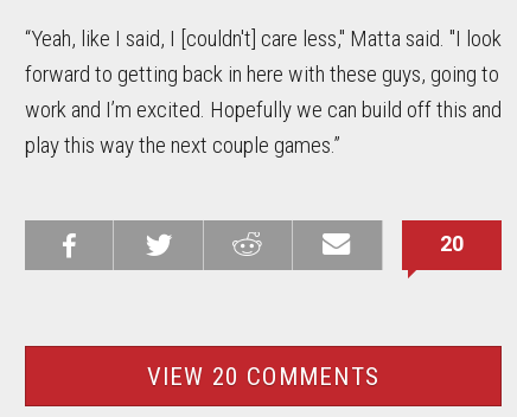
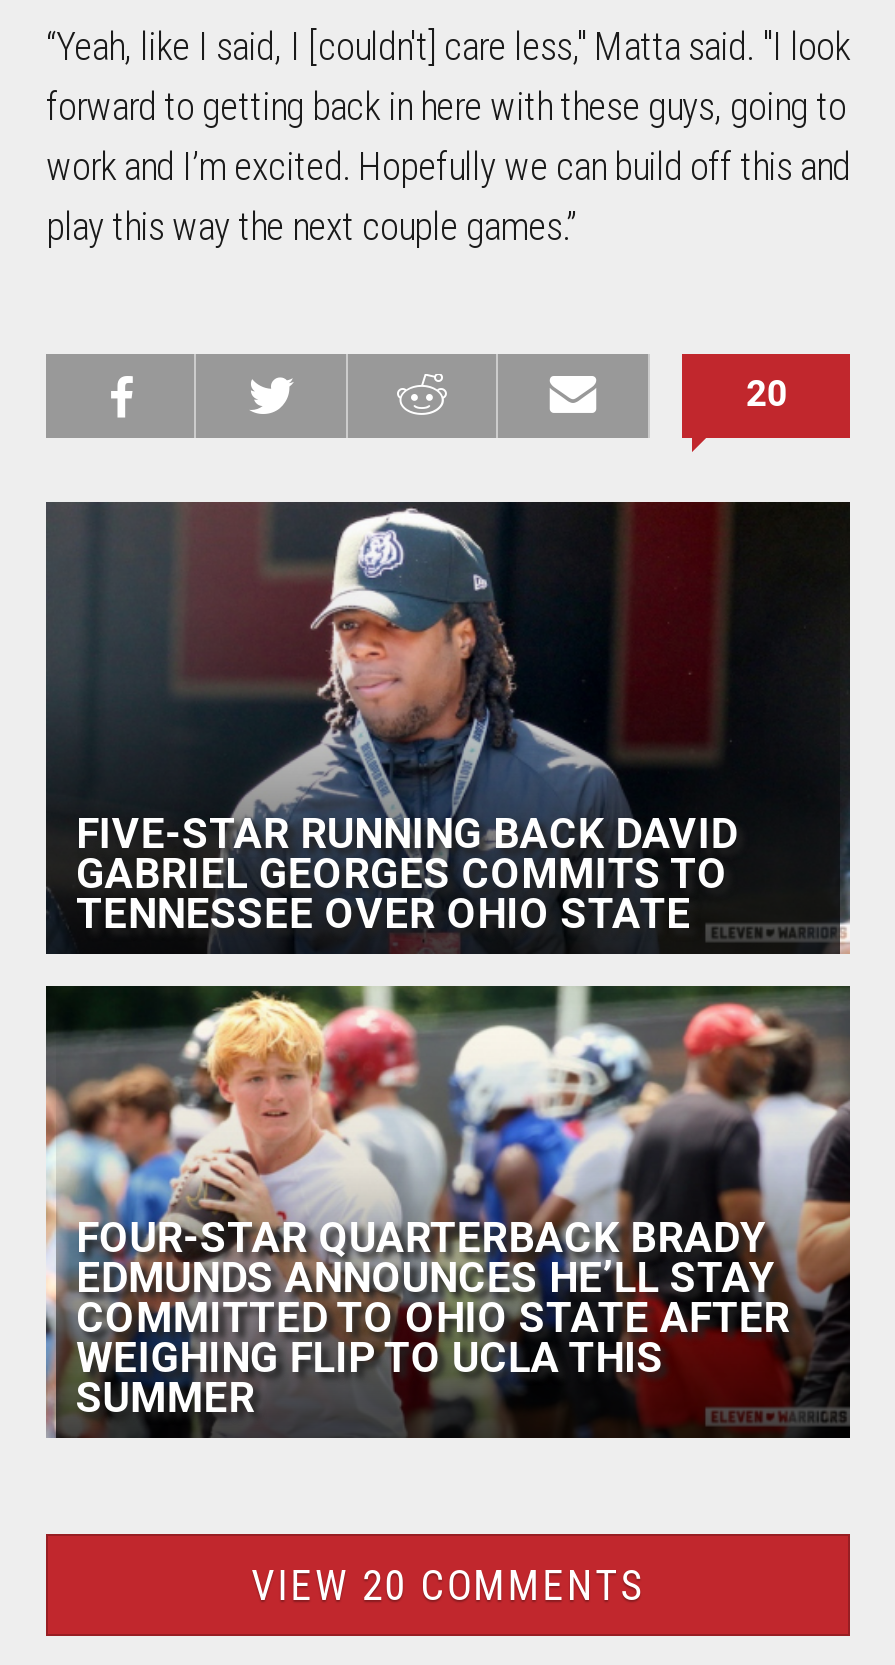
+ [image]
+ FIVE-STAR RUNNING BACK DAVID
+ GABRIEL GEORGES COMMITS TO
+ TENNESSEE OVER OHIO STATE

+ [image]
+ FOUR-STAR QUARTERBACK BRADY
+ EDMUNDS ANNOUNCES HE’LL STAY
+ COMMITTED TO OHIO STATE AFTER
+ WEIGHING FLIP TO UCLA THIS
+ SUMMER
